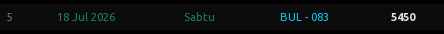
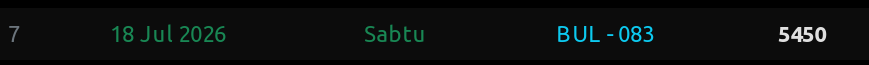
- 5
+ 7
